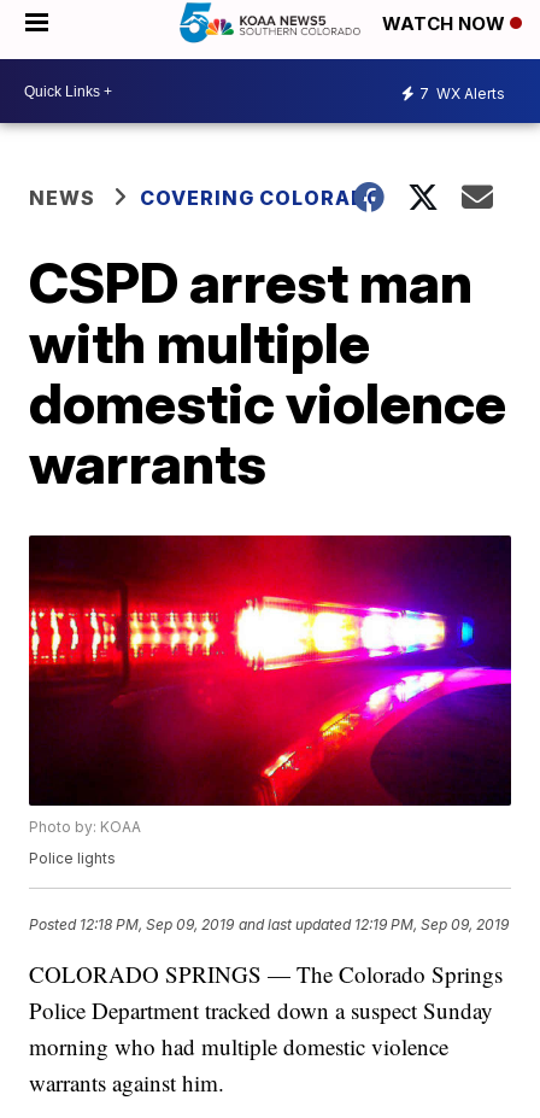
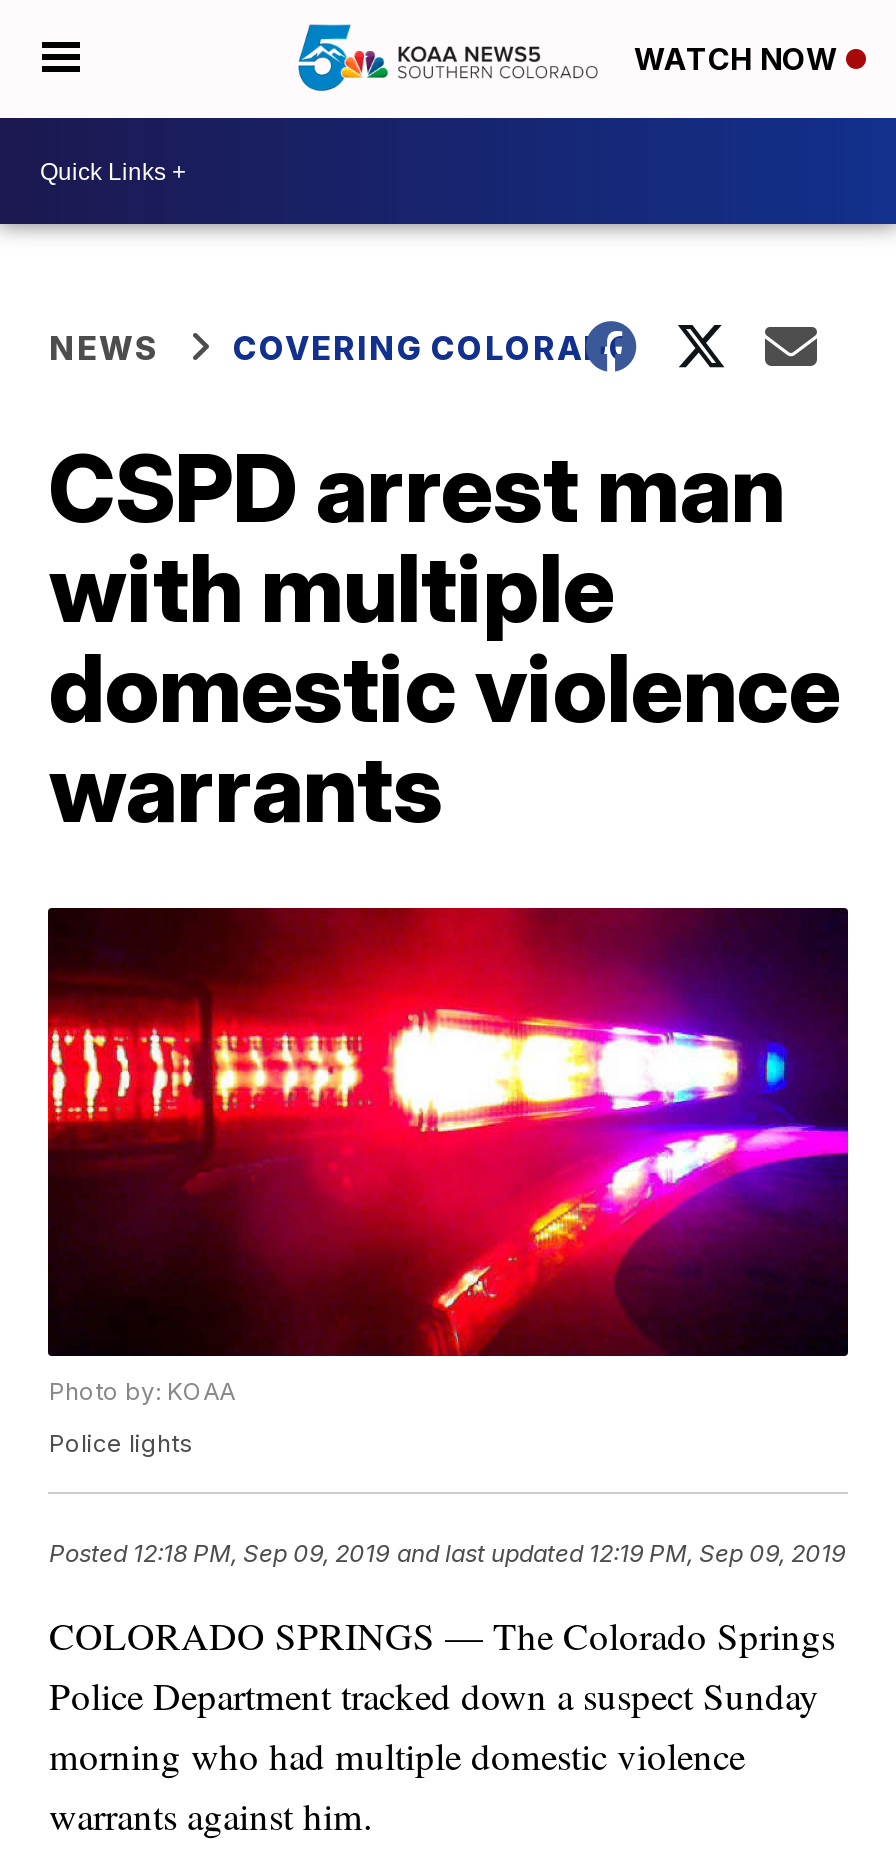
- 7 WX Alerts
